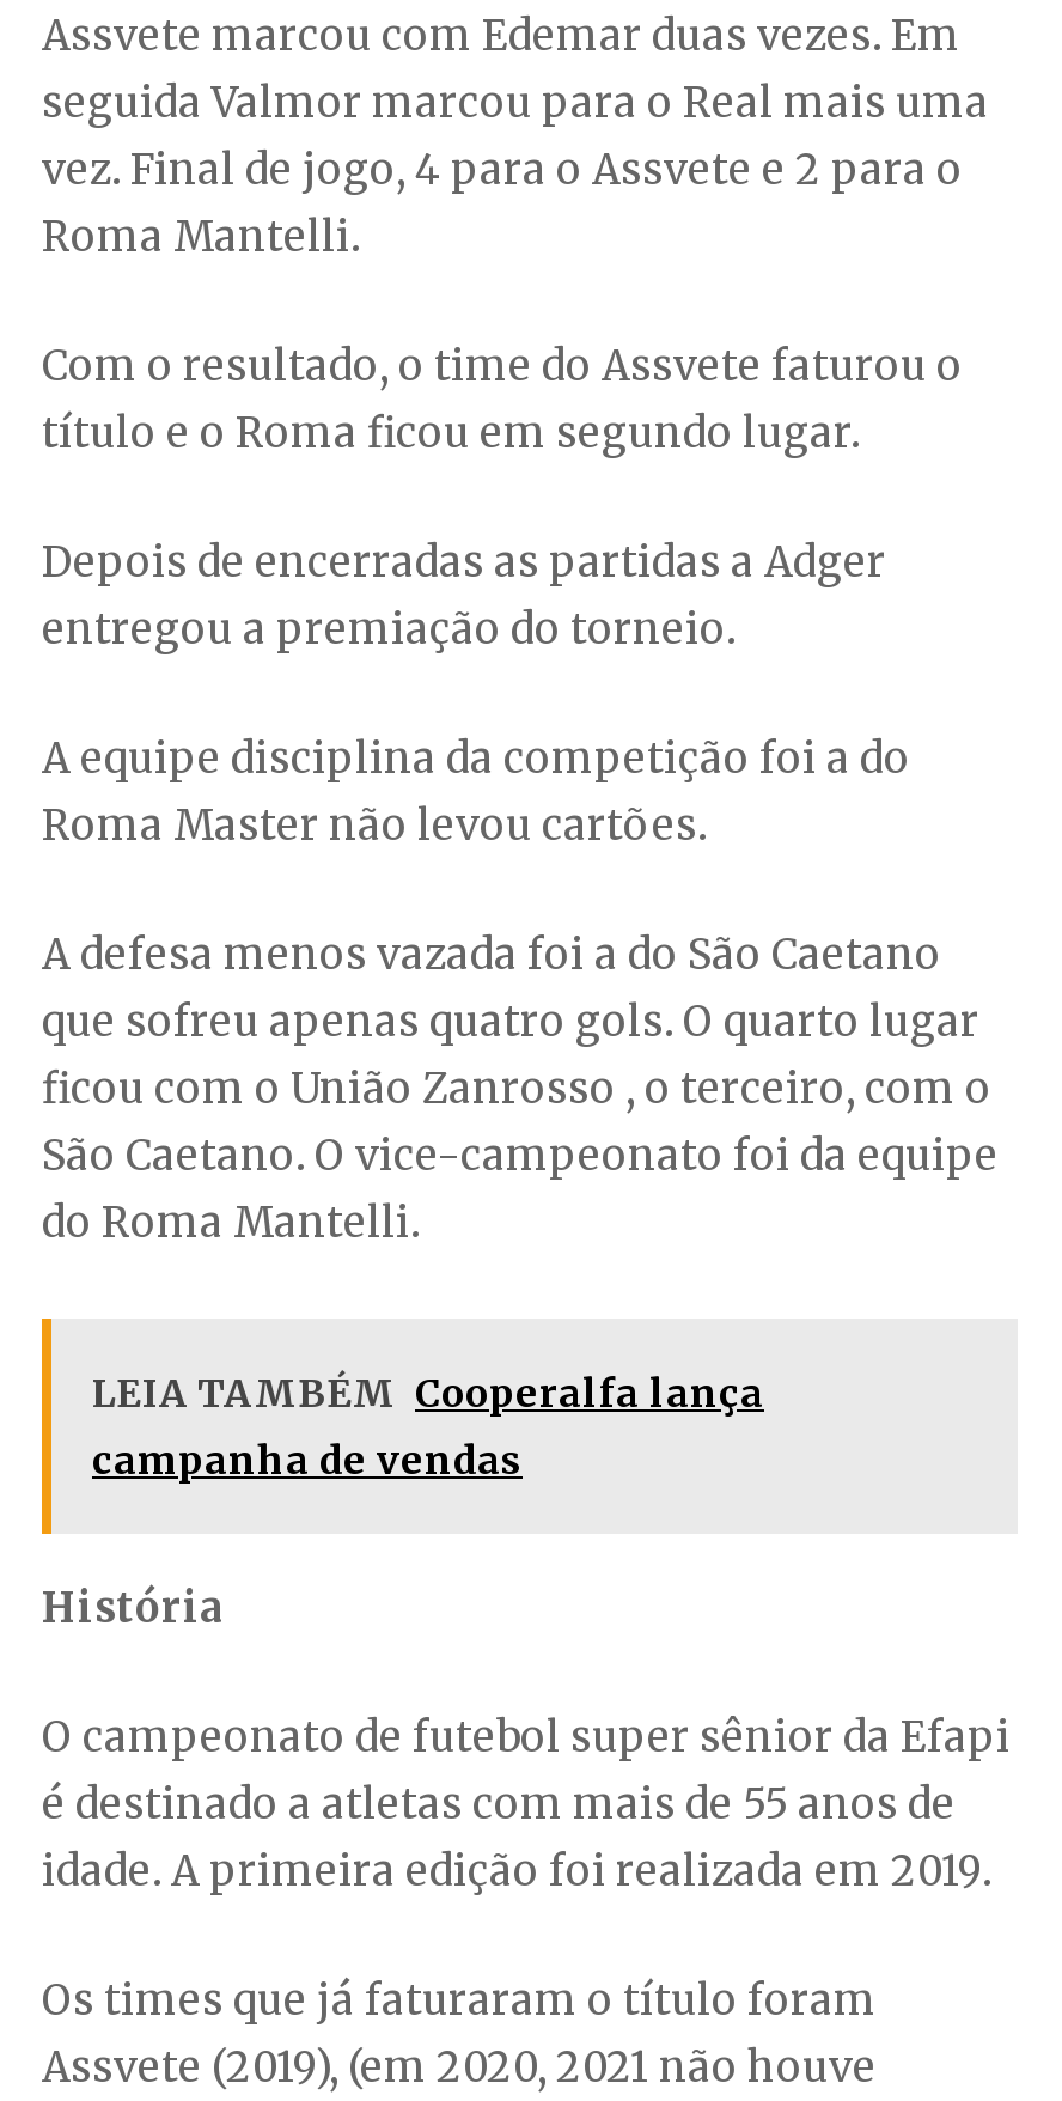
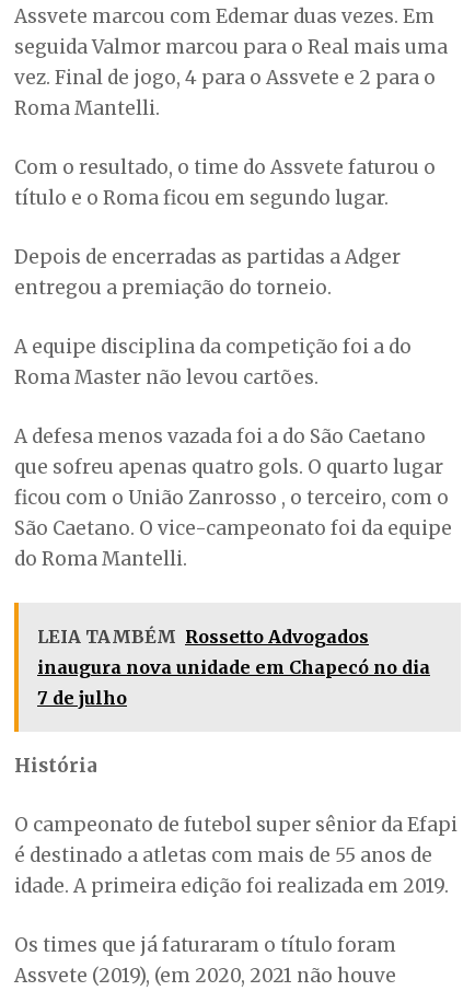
- LEIA TAMBÉM Cooperalfa lança
- campanha de vendas
+ LEIA TAMBÉM Rossetto Advogados
+ inaugura nova unidade em Chapecó no dia
+ 7 de julho
